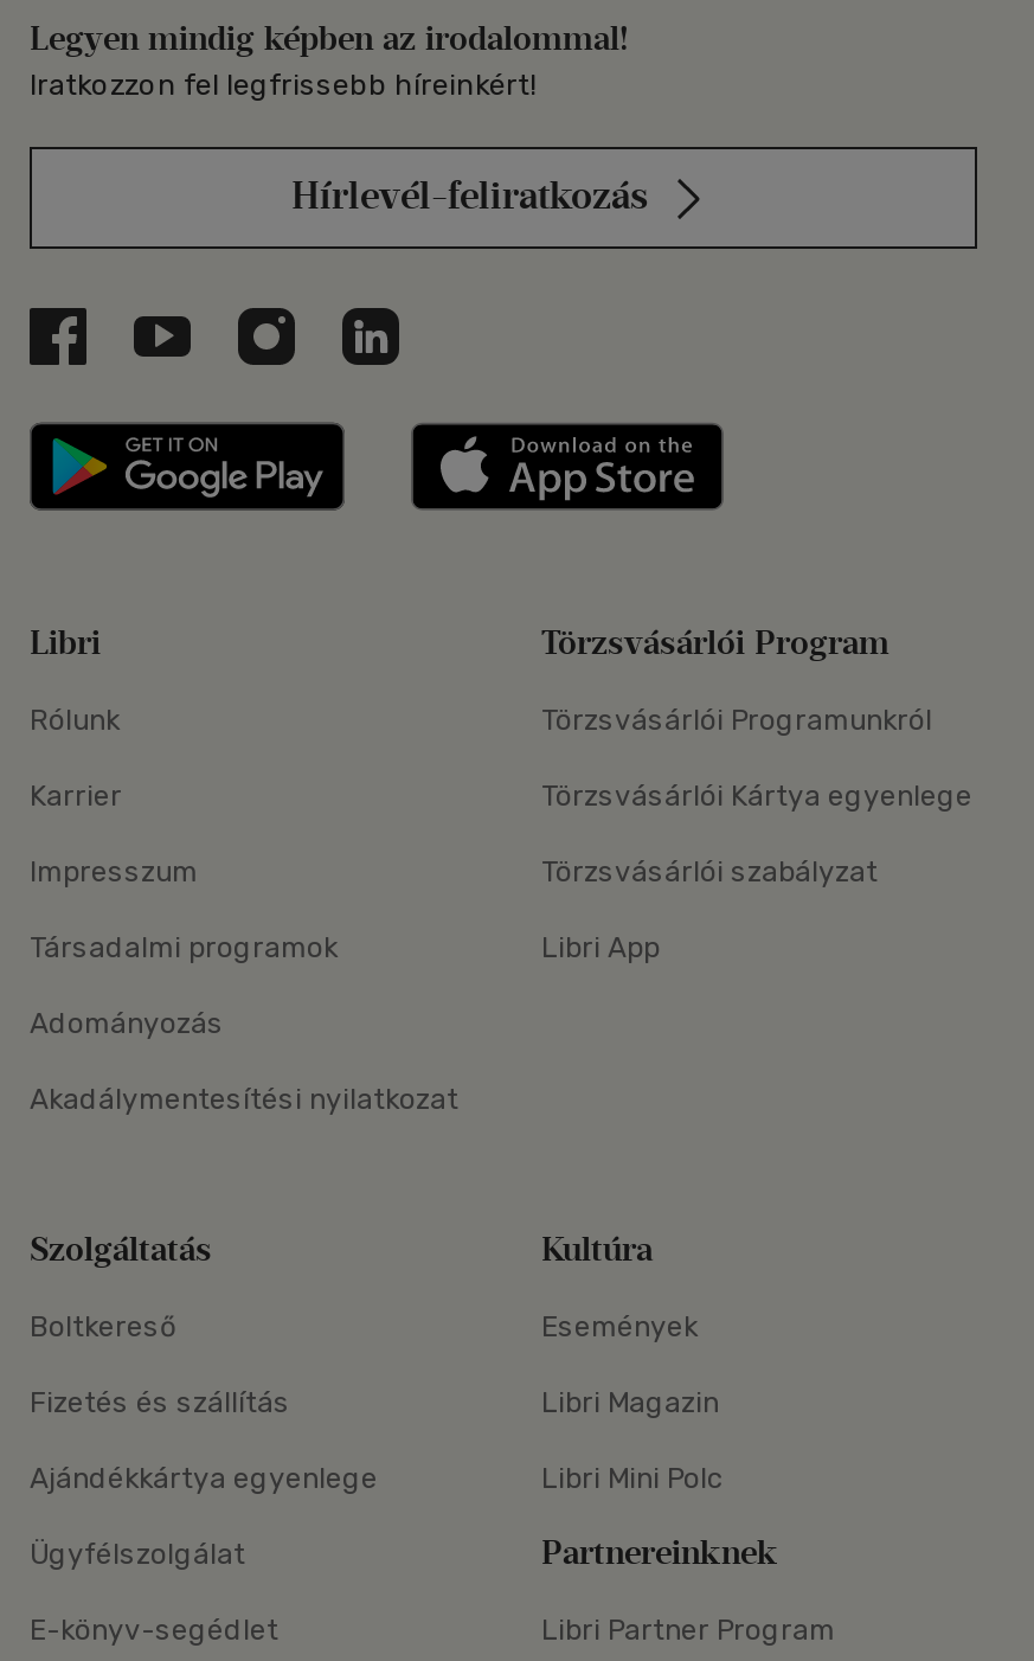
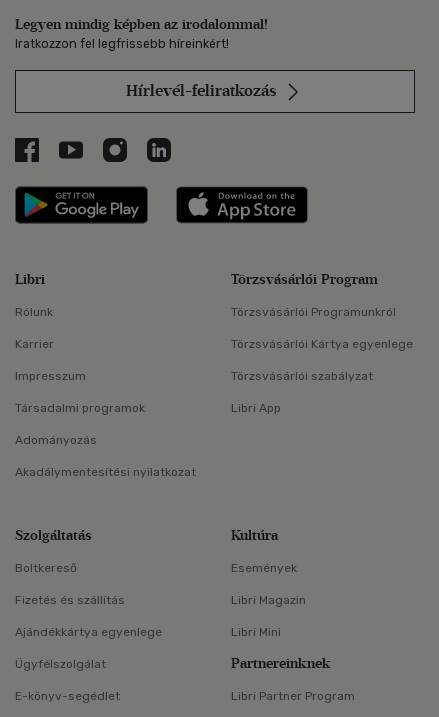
- Libri Mini Polc
+ Libri Mini
